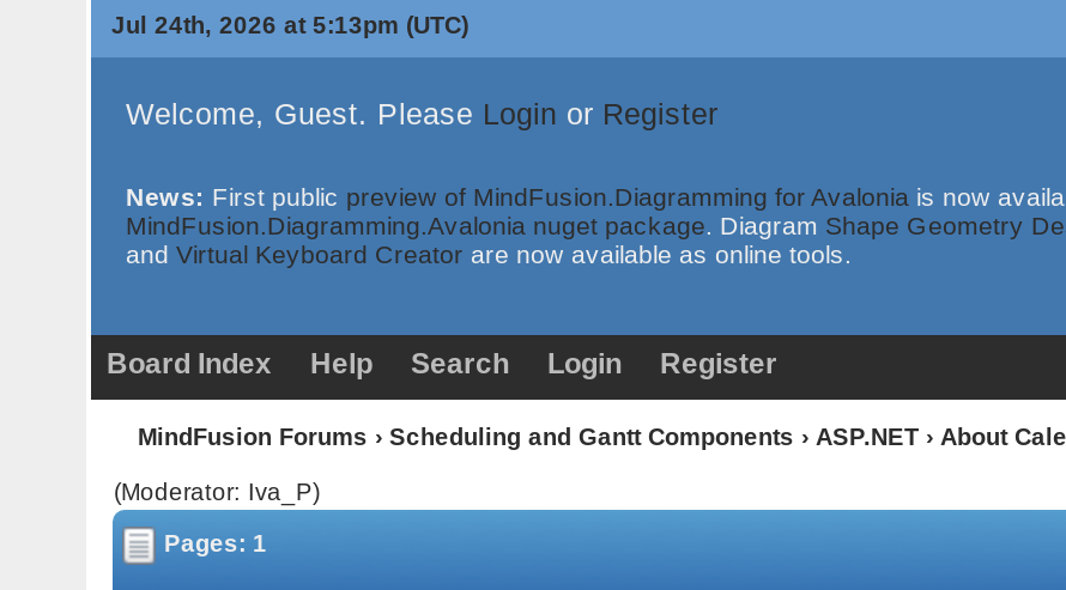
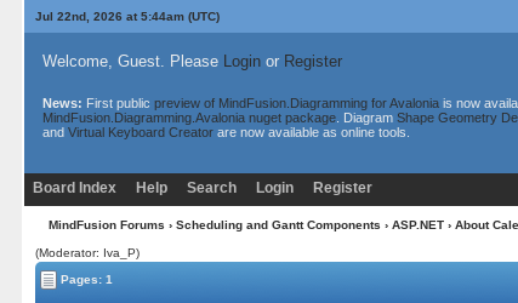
- Jul 24th, 2026 at 5:13pm (UTC)
+ Jul 22nd, 2026 at 5:44am (UTC)
